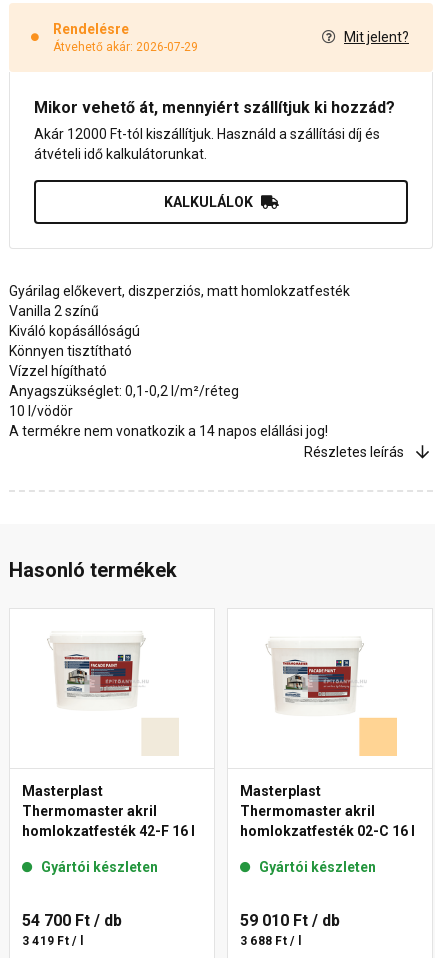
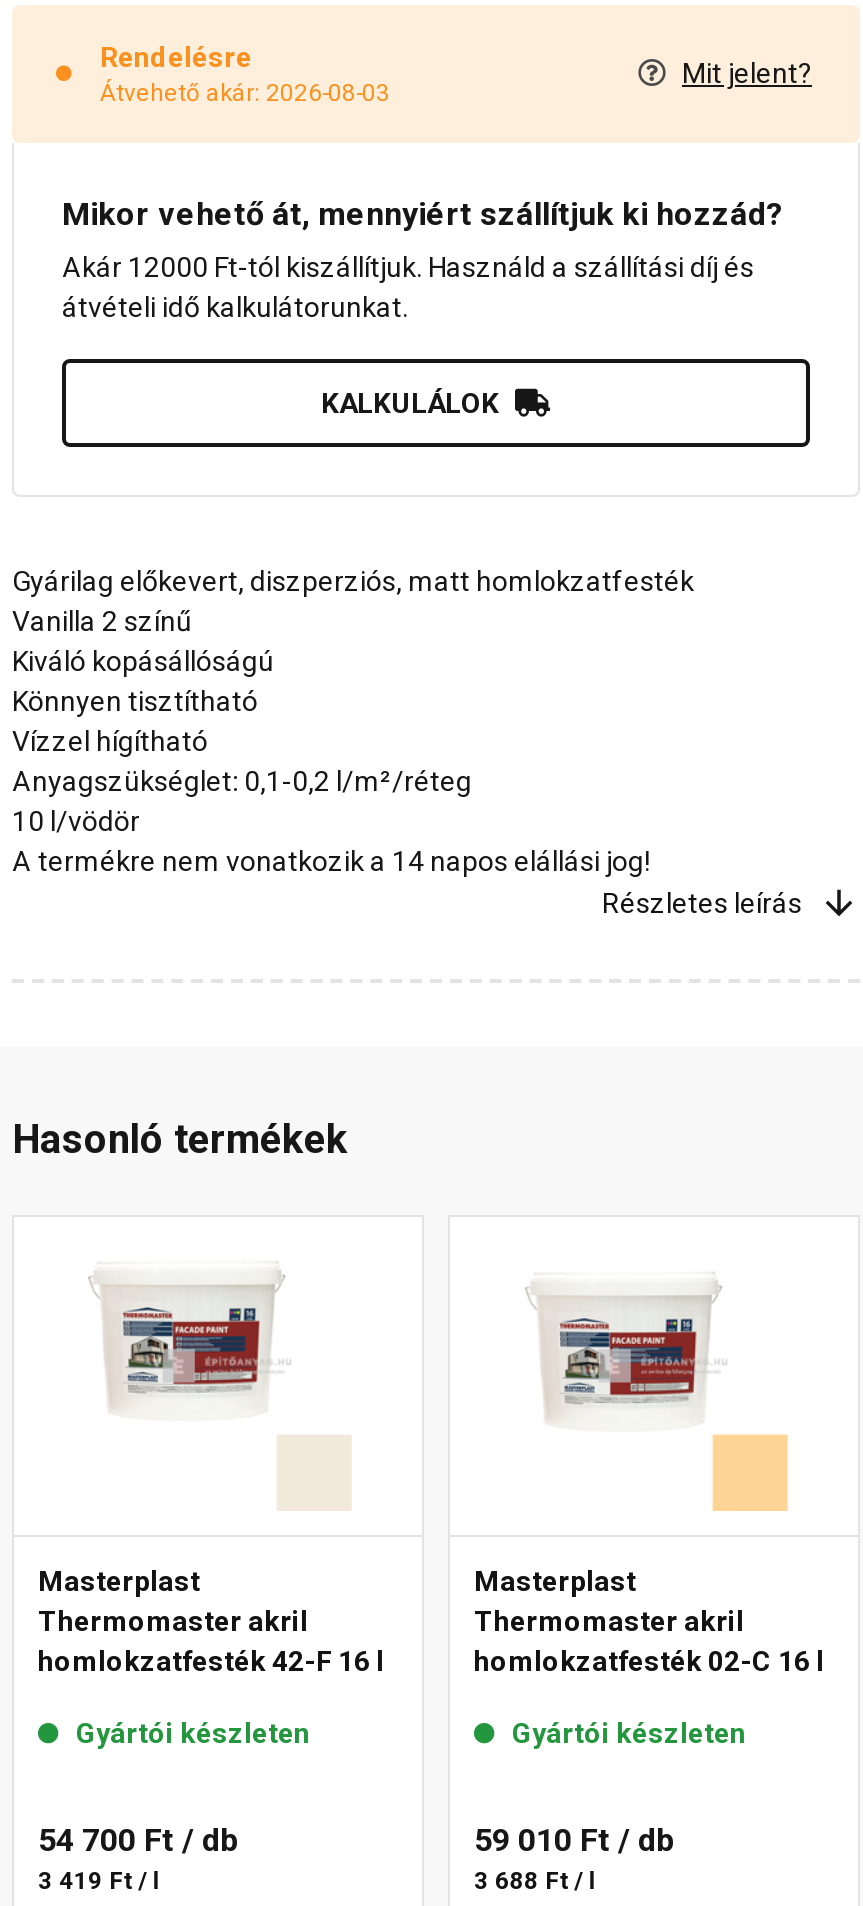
- Átvehető akár: 2026-07-29
+ Átvehető akár: 2026-08-03
